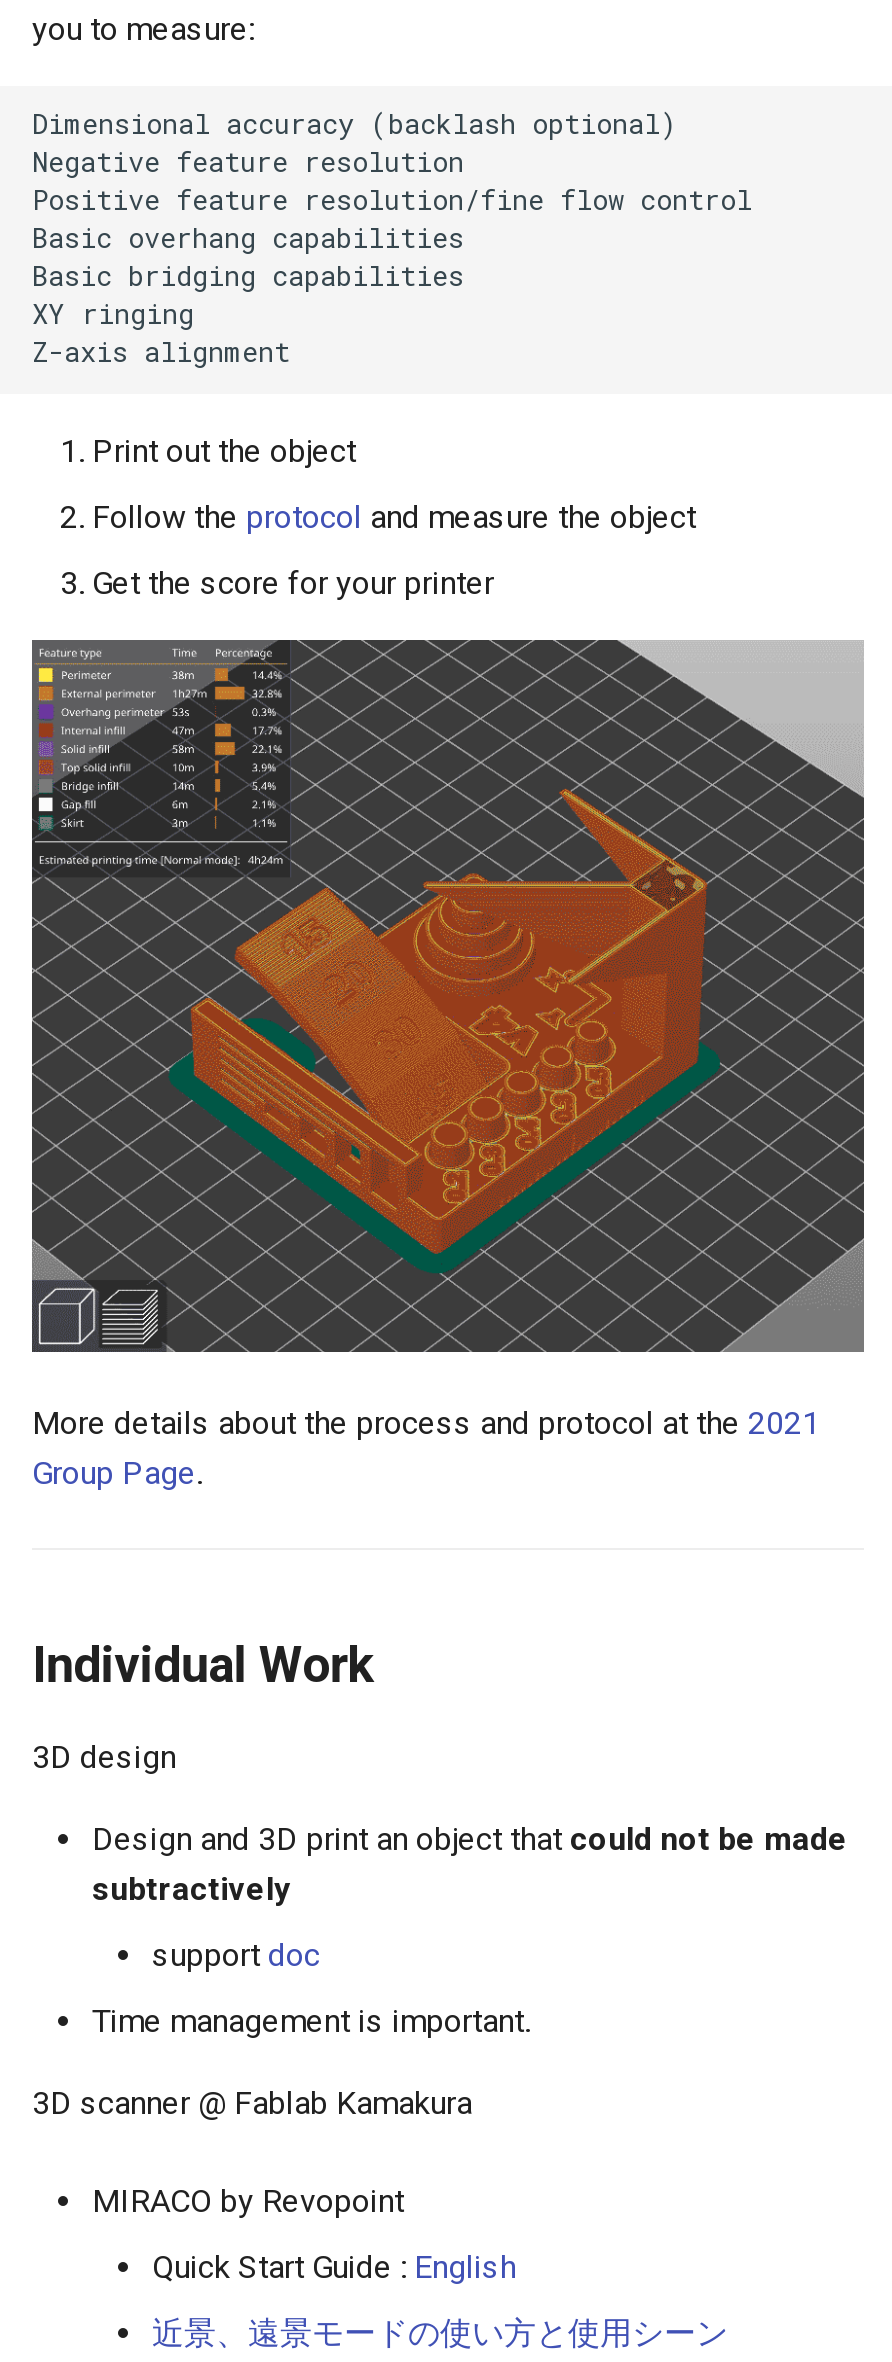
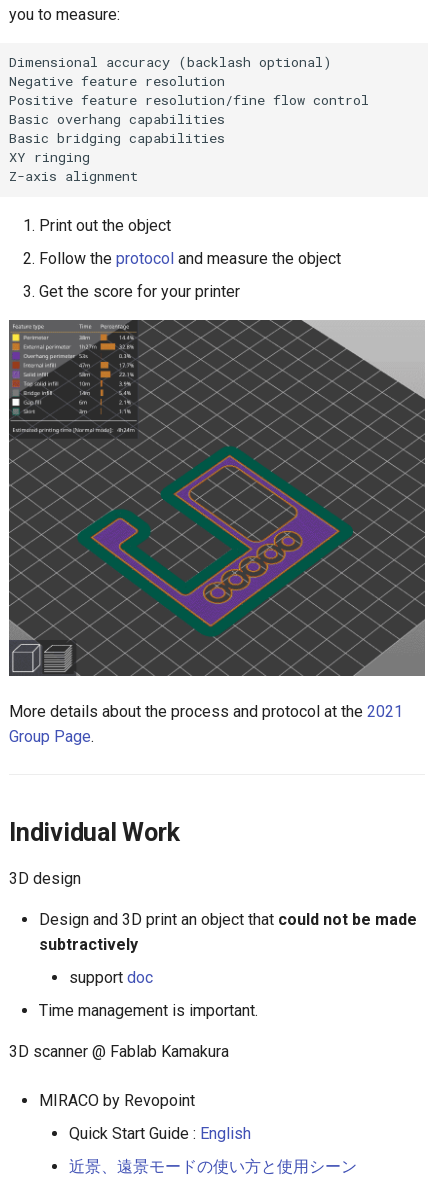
- [image]
+ [image]
